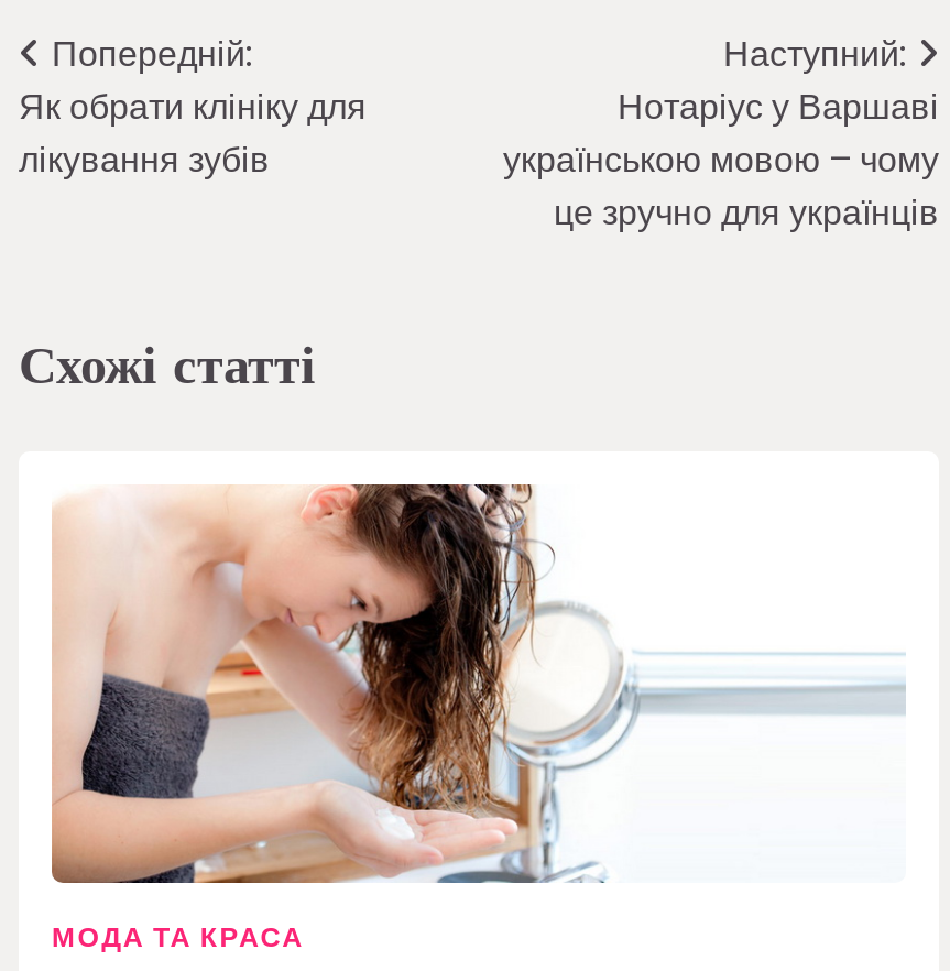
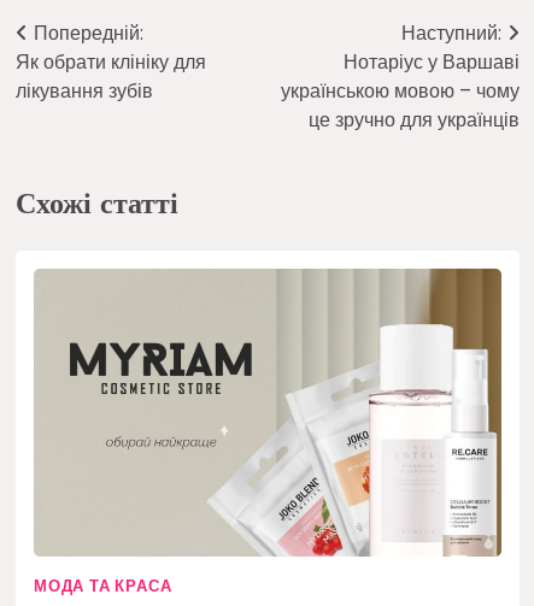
- [image]
+ [image]
